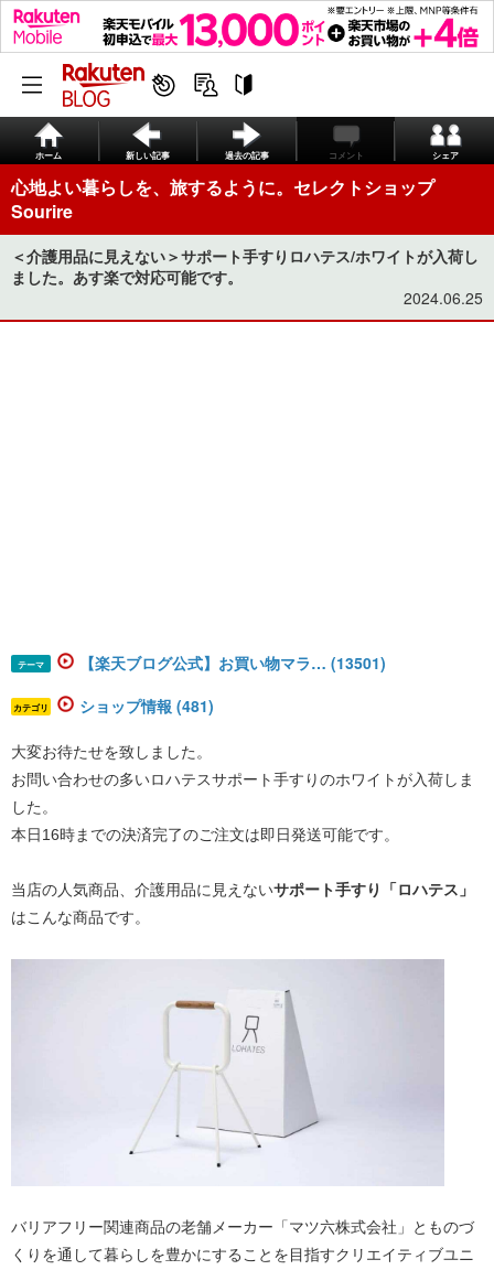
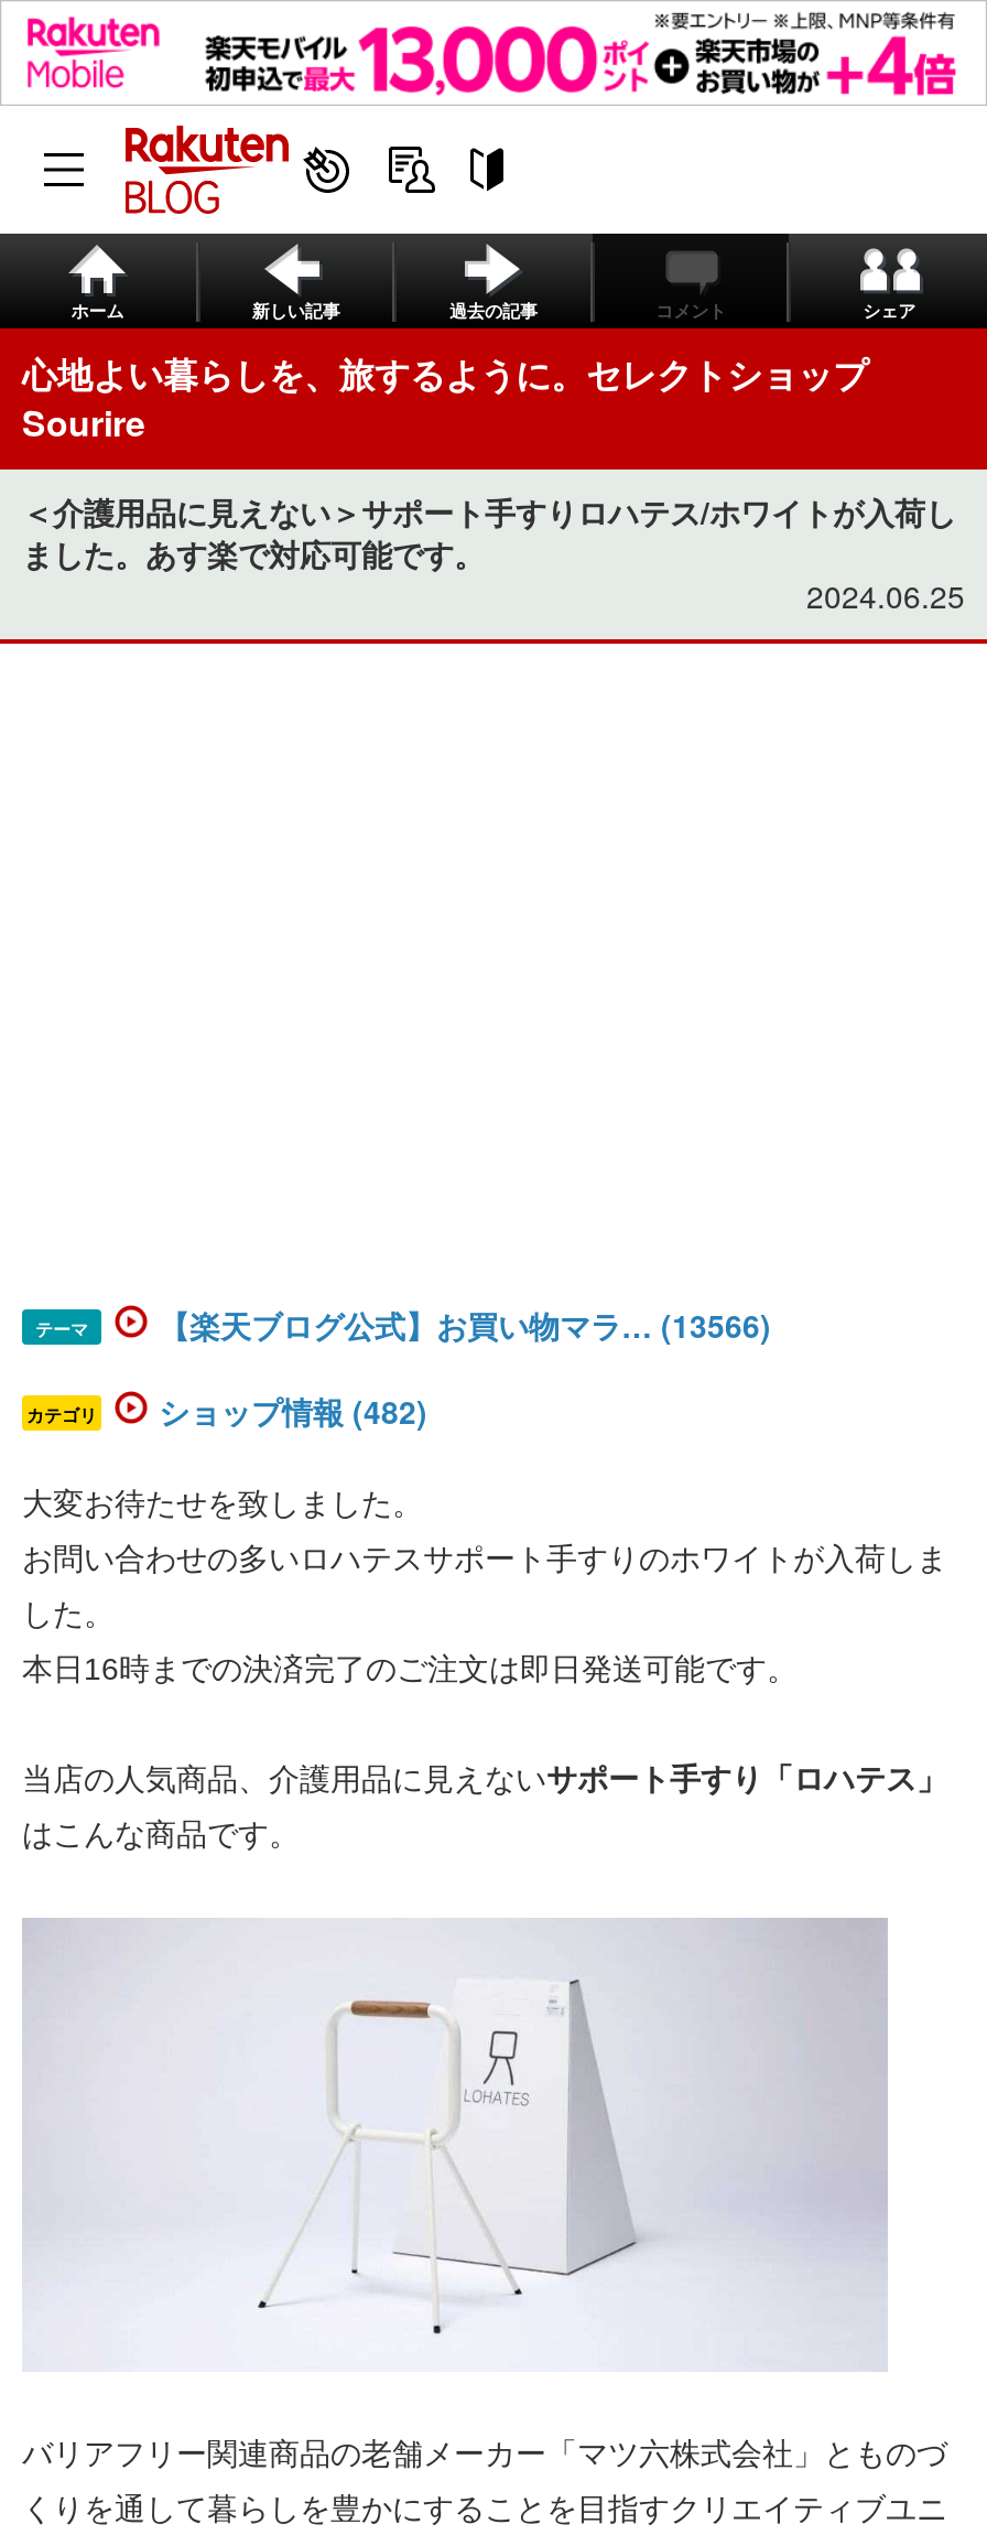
- 【楽天ブログ公式】お買い物マラ… (13501)
+ 【楽天ブログ公式】お買い物マラ… (13566)

- ショップ情報 (481)
+ ショップ情報 (482)
